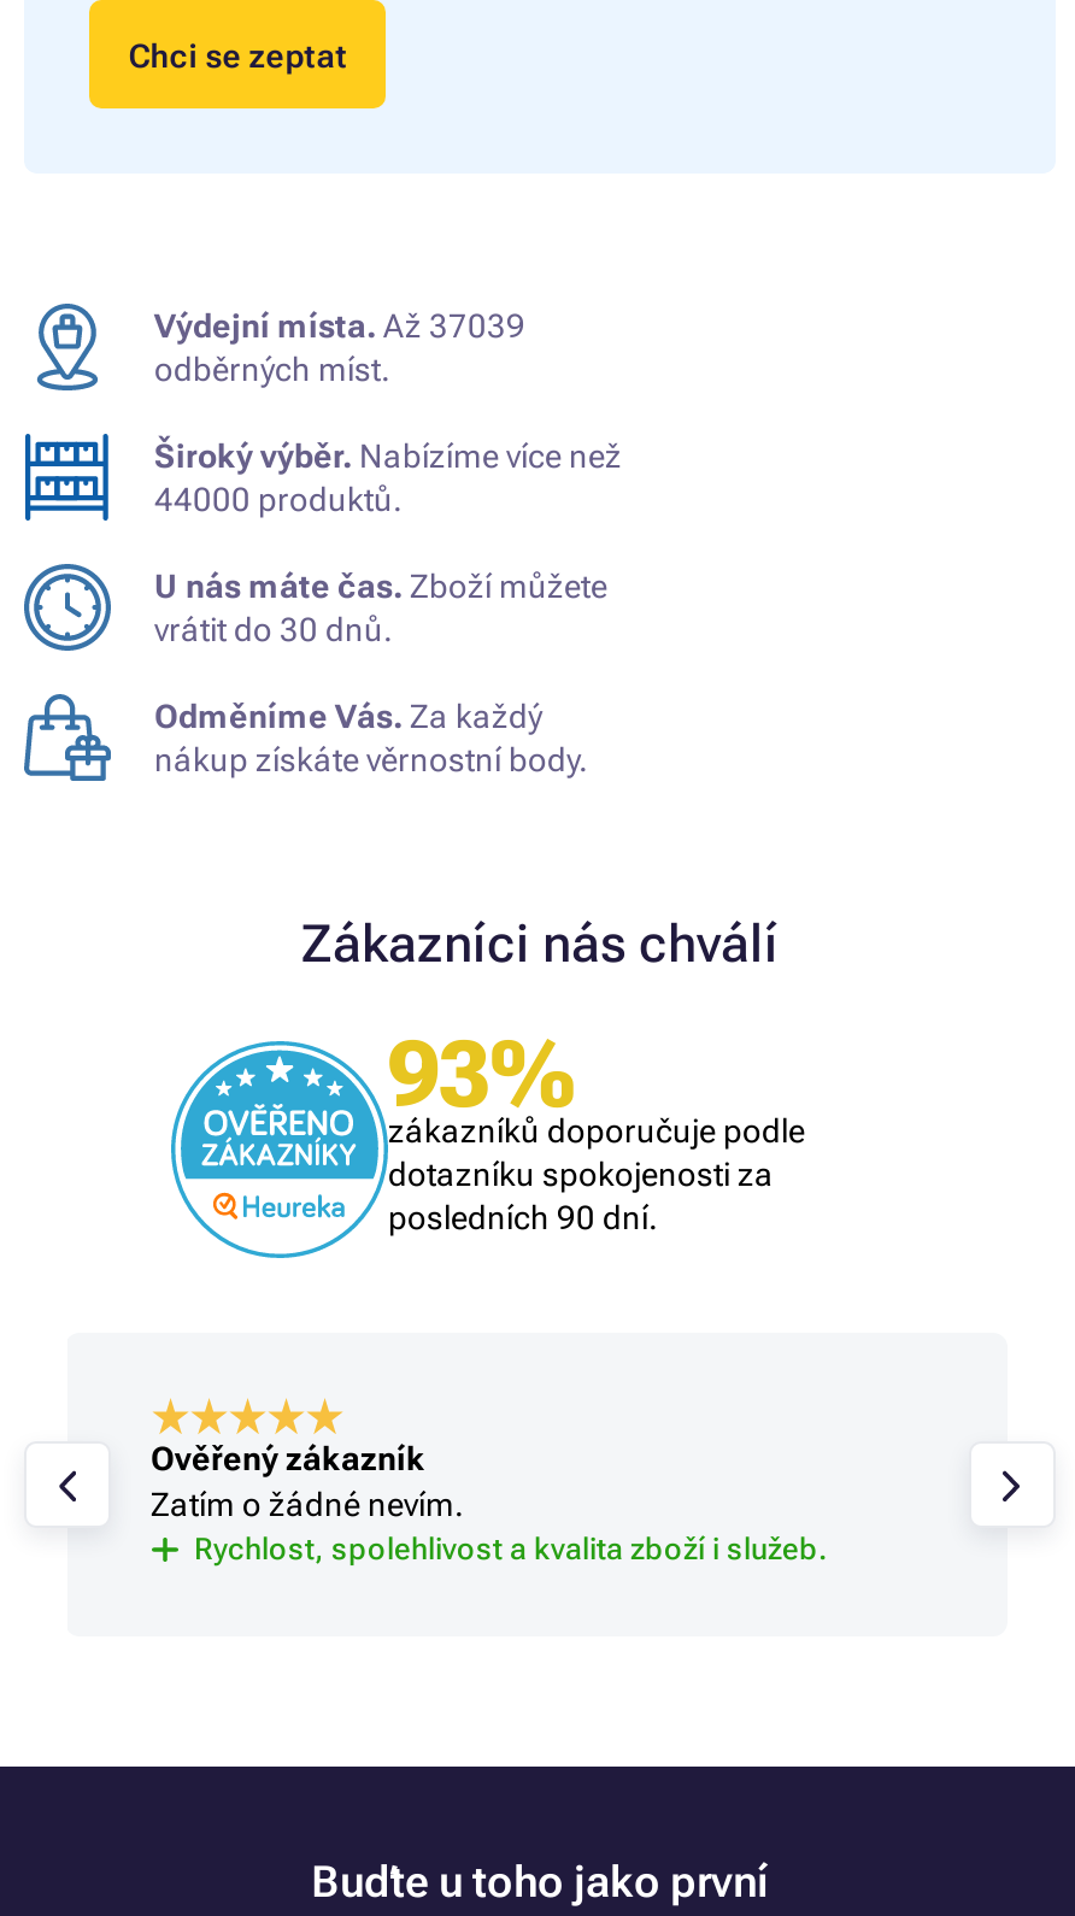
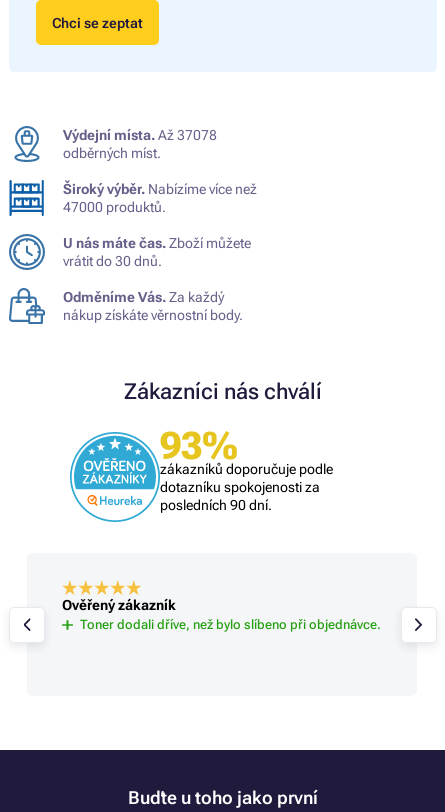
- Výdejní místa. Až 37039
+ Výdejní místa. Až 37078

- 44000 produktů.
+ 47000 produktů.

- Zatím o žádné nevím.
- Rychlost, spolehlivost a kvalita zboží i služeb.
+ Toner dodali dříve, než bylo slíbeno při objednávce.
